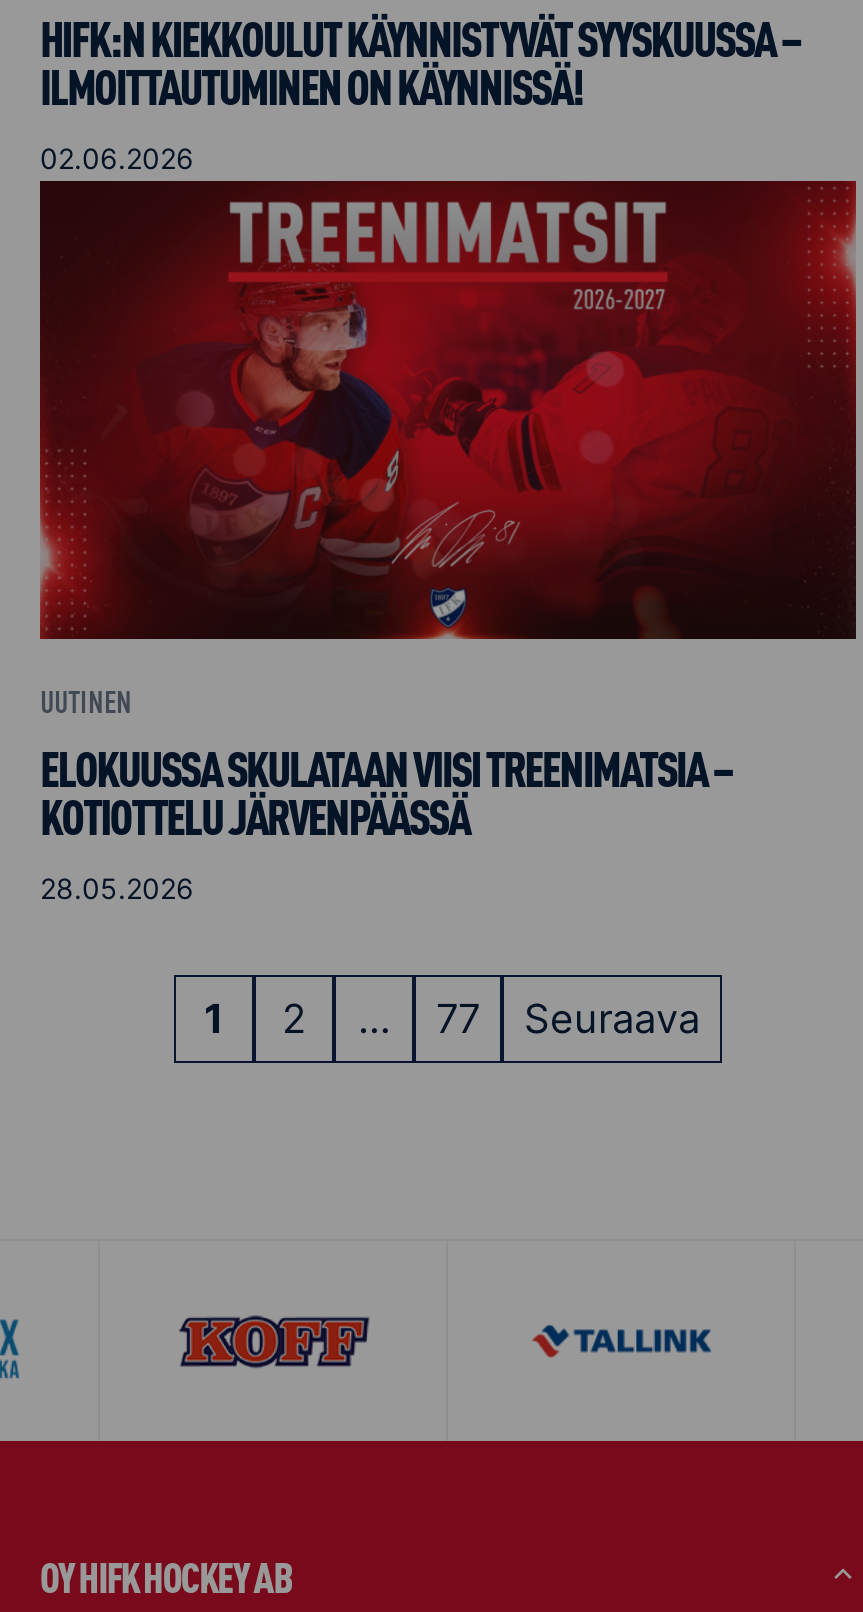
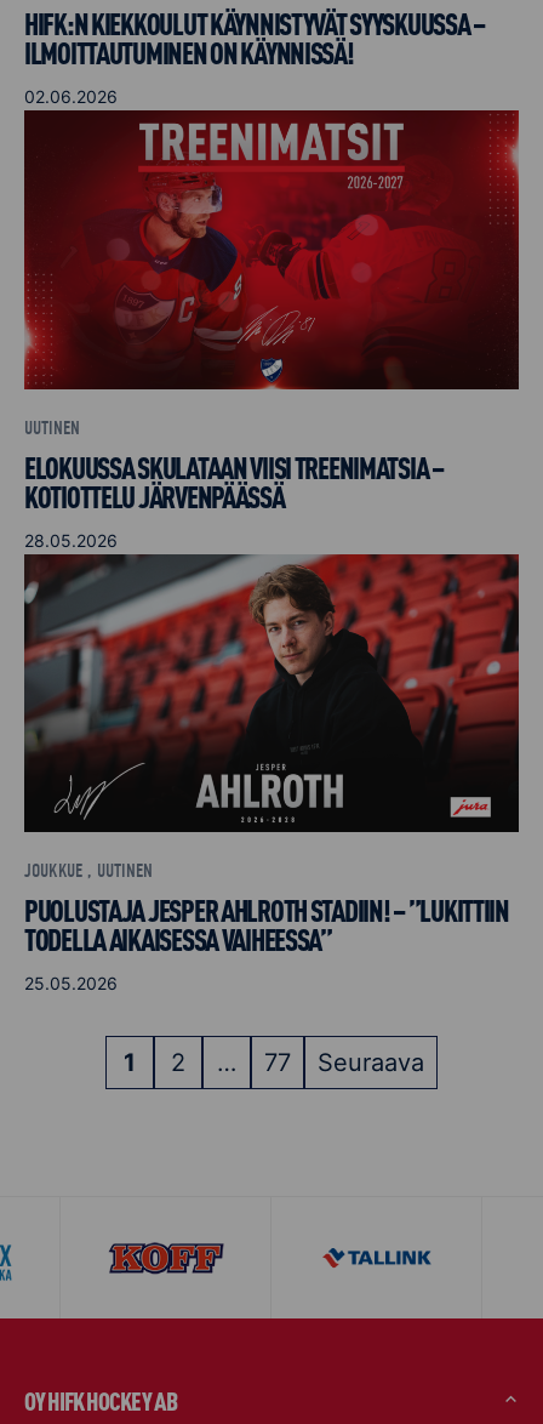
+ [image]
+ JOUKKUE , UUTINEN
+ PUOLUSTAJA JESPER AHLROTH STADIIN! – ”LUKITTIIN
+ TODELLA AIKAISESSA VAIHEESSA”
+ 25.05.2026
